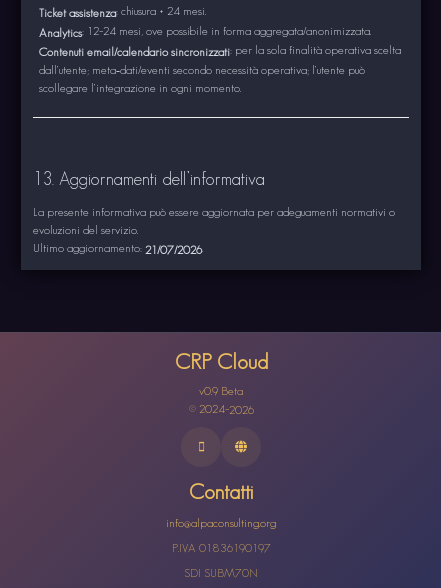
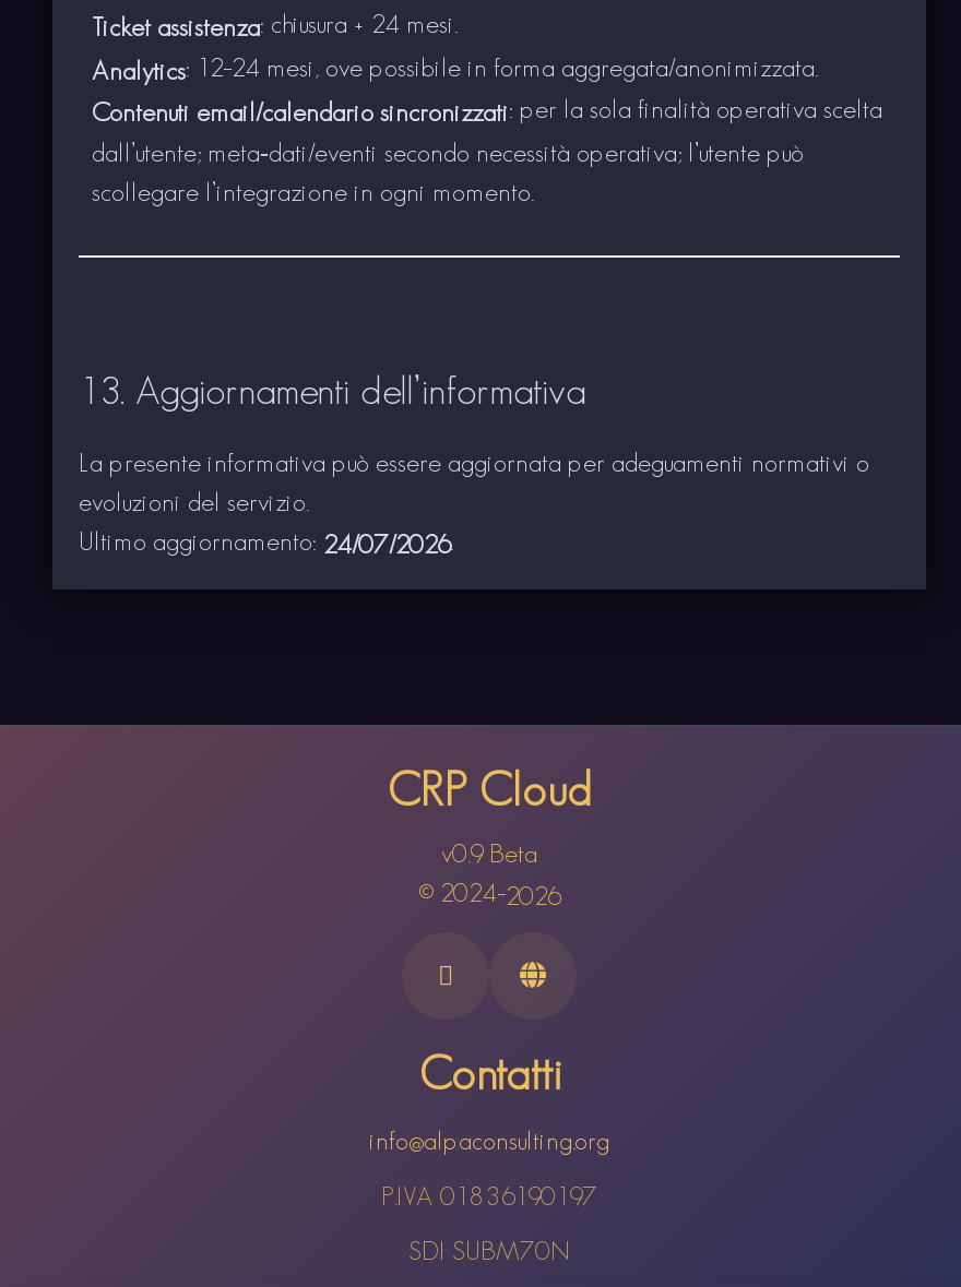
- Ultimo aggiornamento: 21/07/2026
+ Ultimo aggiornamento: 24/07/2026
